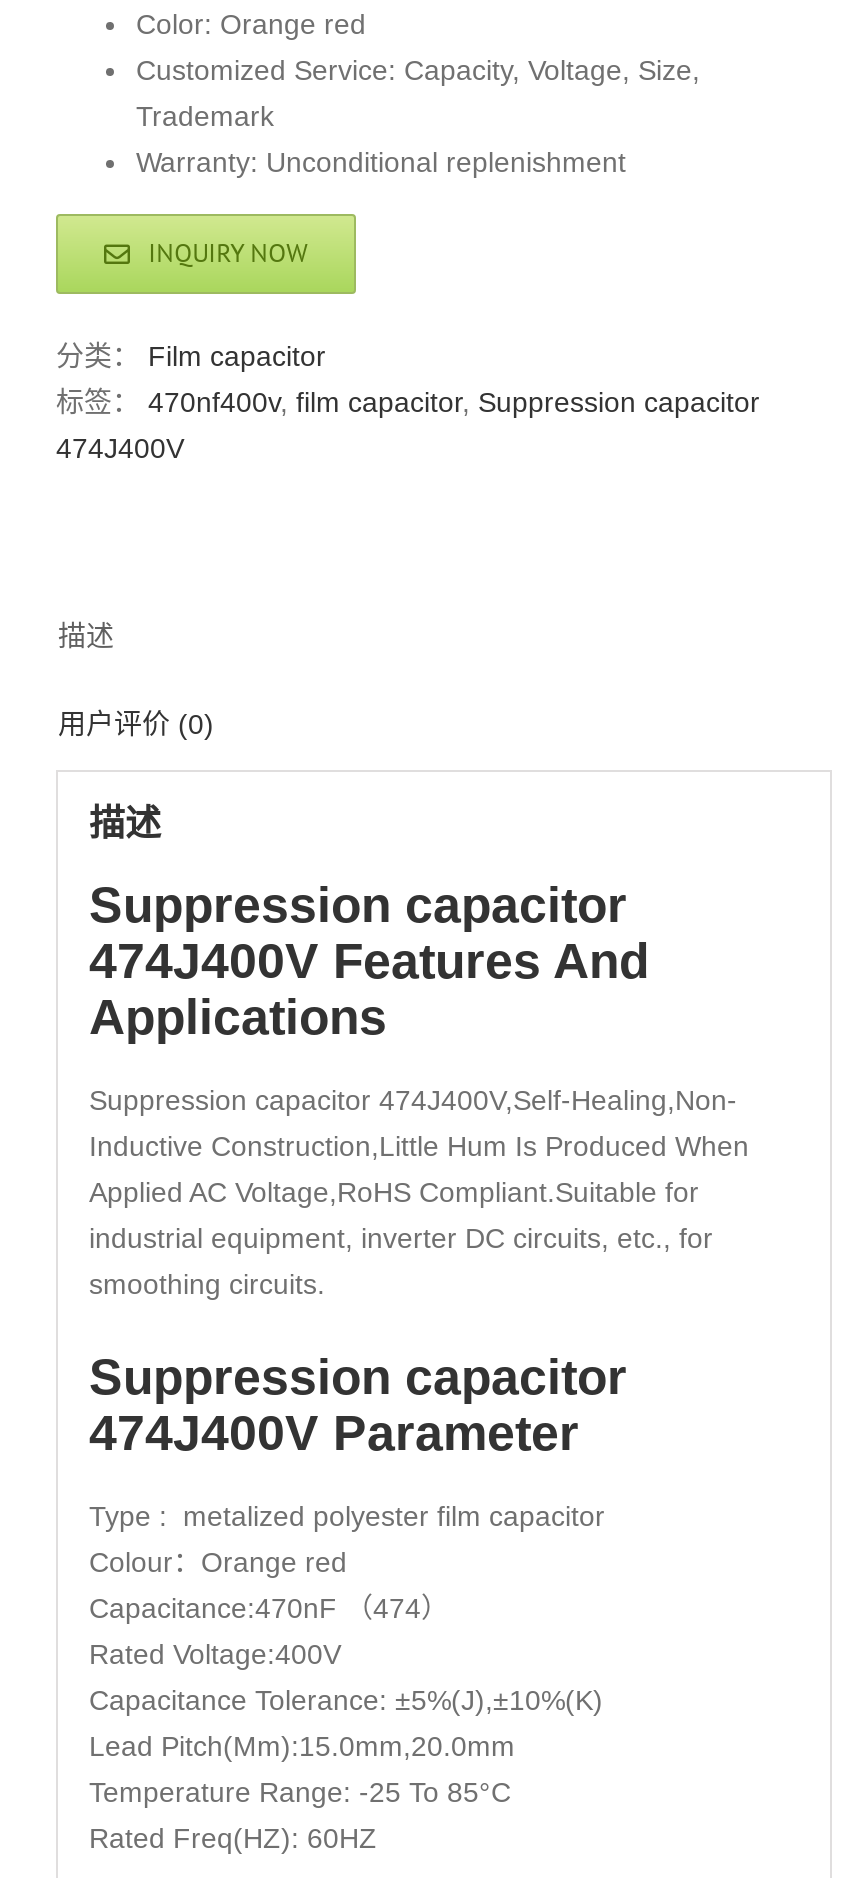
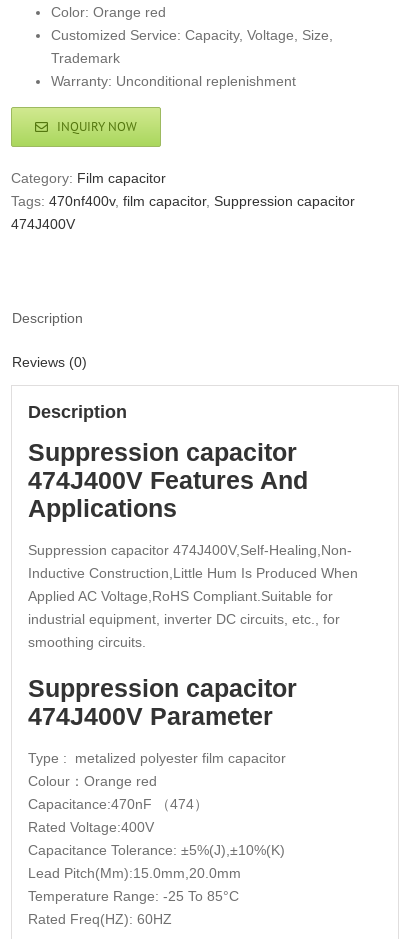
- 分类：Film capacitor
- 标签：470nf400v, film capacitor, Suppression capacitor
+ Category: Film capacitor
+ Tags: 470nf400v, film capacitor, Suppression capacitor

- 描述
+ Description

- 用户评价 (0)
+ Reviews (0)

- 描述
+ Description
